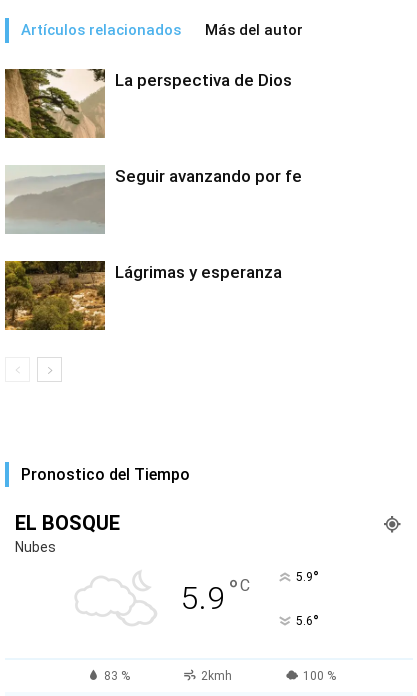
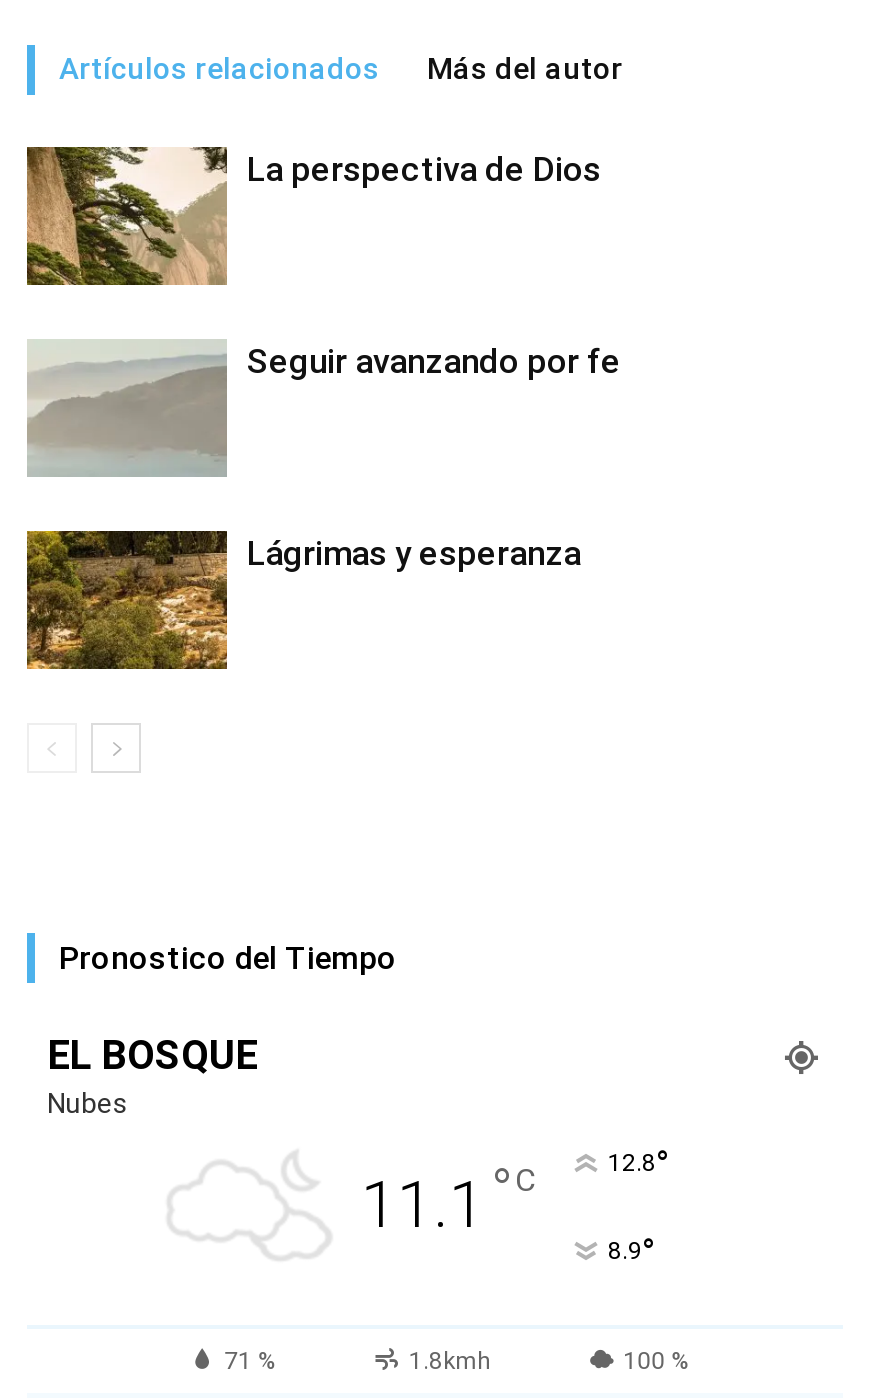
- 5.9 ° C
- 5.9°
+ 11.1 ° C
+ 12.8°

- 5.6°
+ 8.9°

- 83 %
- 2kmh
+ 71 %
+ 1.8kmh
